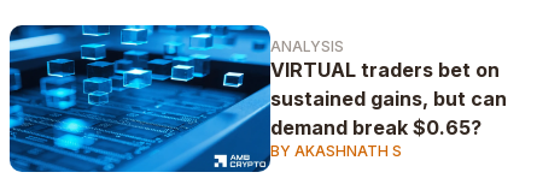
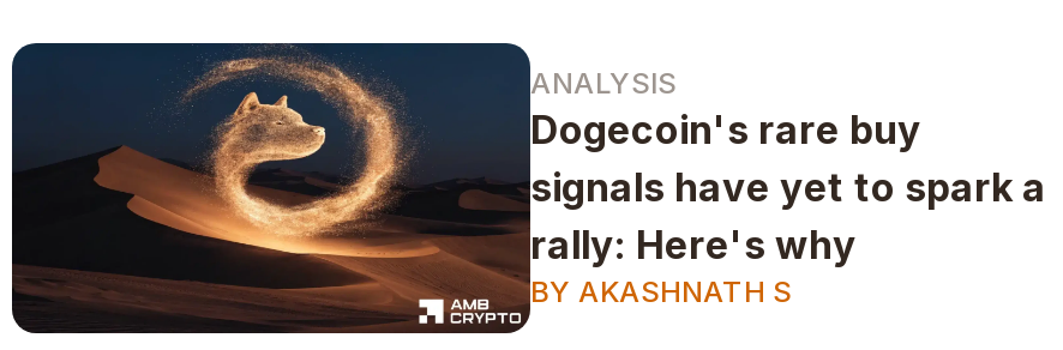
- [image]
- VIRTUAL traders bet on
- sustained gains, but can
- demand break $0.65?
+ [image]
+ Dogecoin's rare buy
+ signals have yet to spark a
+ rally: Here's why
